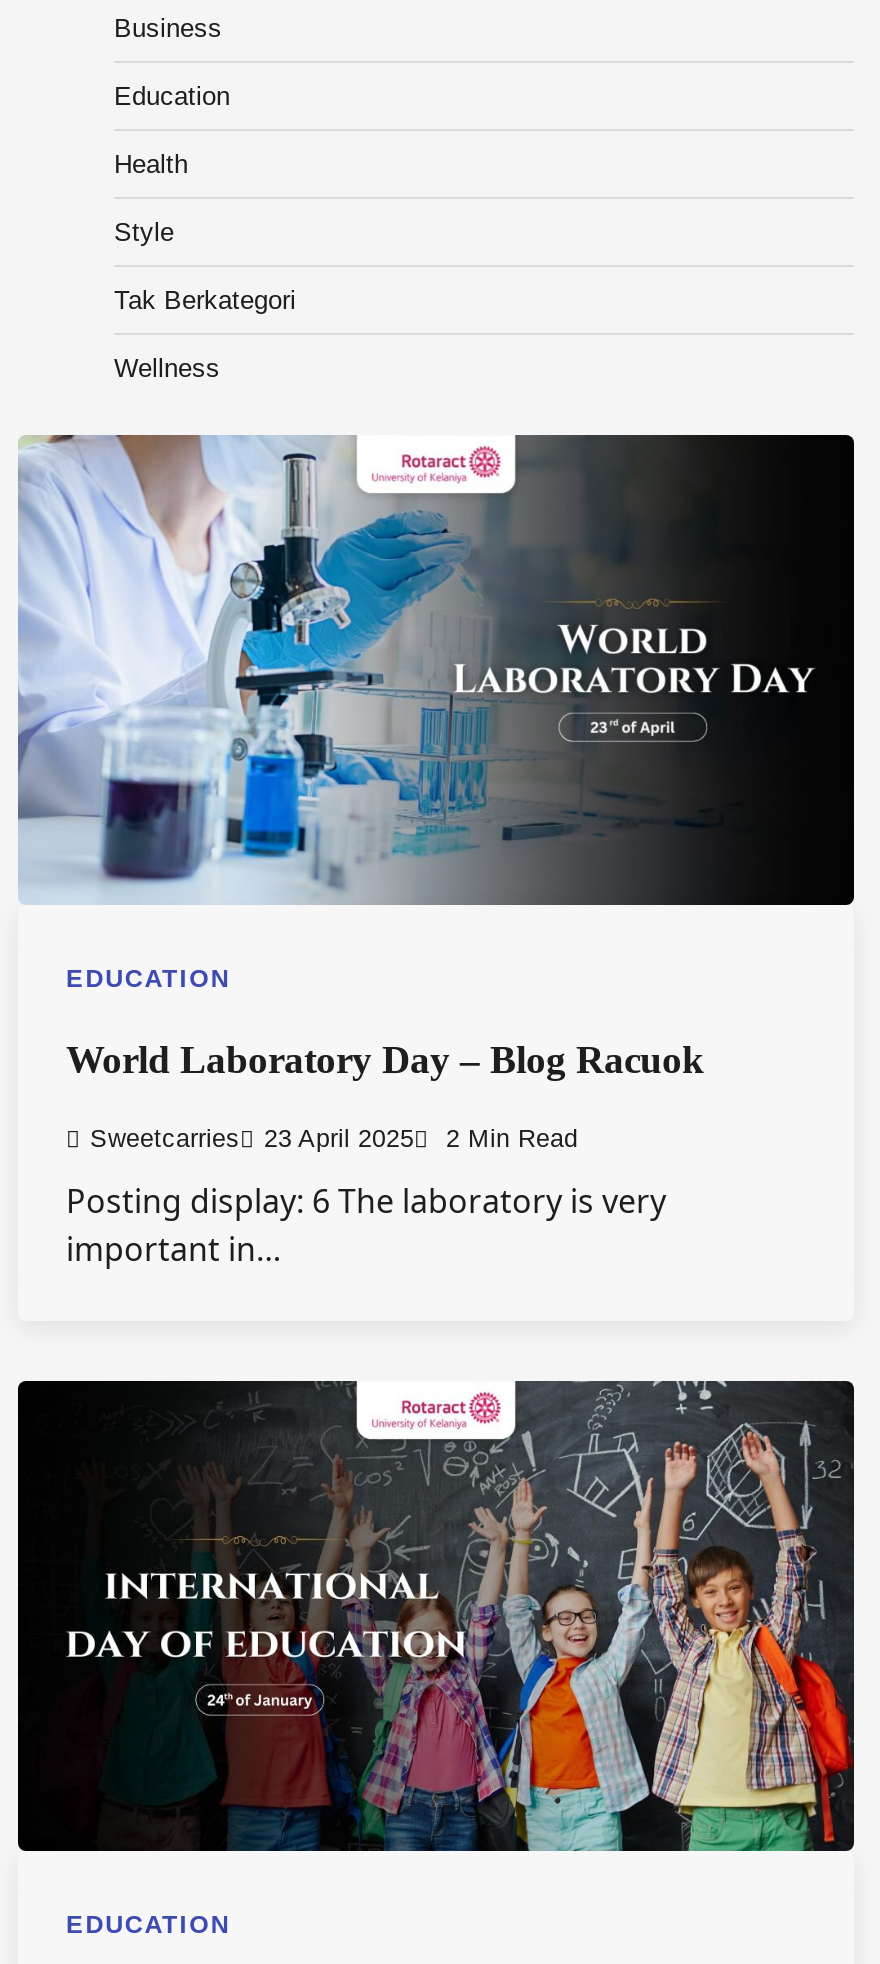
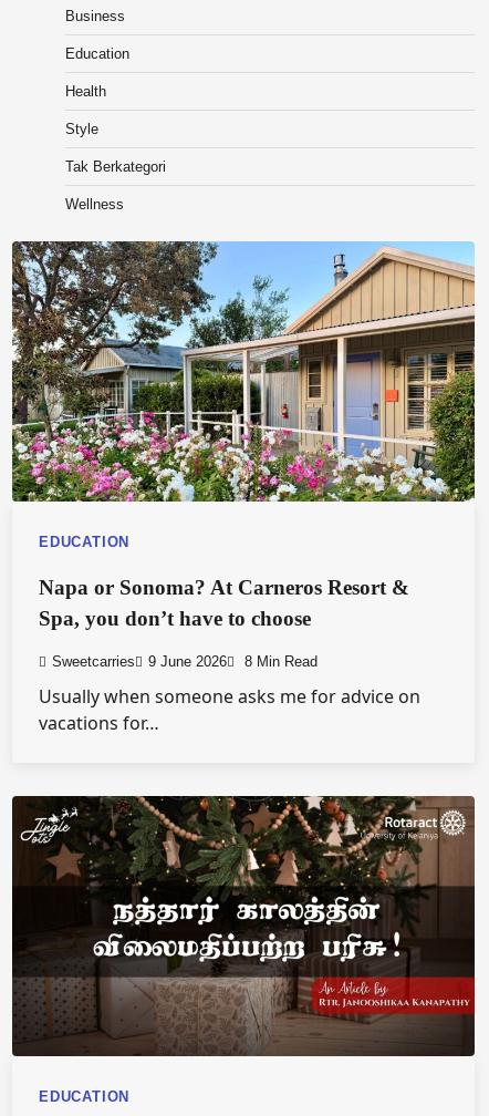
- [image]
+ [image]

- World Laboratory Day – Blog Racuok
+ Napa or Sonoma? At Carneros Resort &
+ Spa, you don’t have to choose

- 23 April 2025
- 2 Min Read
+ 9 June 2026
+ 8 Min Read

- Posting display: 6 The laboratory is very
- important in…
+ Usually when someone asks me for advice on
+ vacations for…

- [image]
+ [image]
